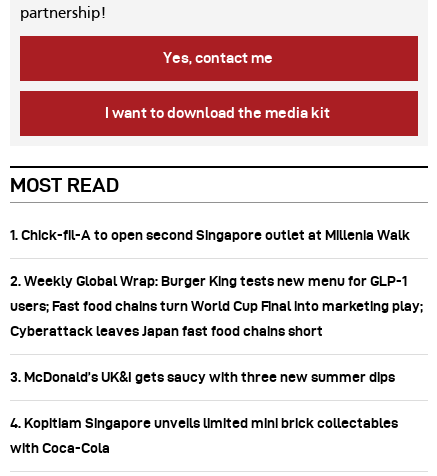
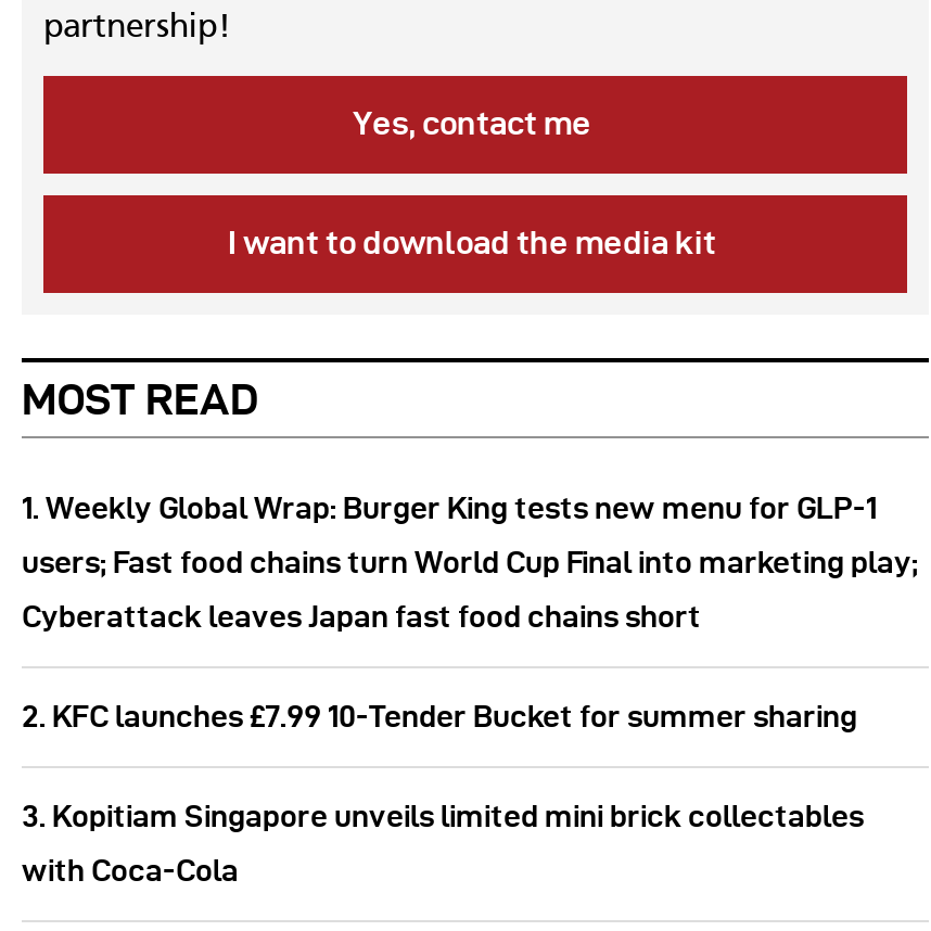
- 1. Chick-fil-A to open second Singapore outlet at Millenia Walk
- 2. Weekly Global Wrap: Burger King tests new menu for GLP-1
+ 1. Weekly Global Wrap: Burger King tests new menu for GLP-1

- 3. McDonald’s UK&I gets saucy with three new summer dips
+ 2. KFC launches £7.99 10-Tender Bucket for summer sharing

- 4. Kopitiam Singapore unveils limited mini brick collectables
+ 3. Kopitiam Singapore unveils limited mini brick collectables
